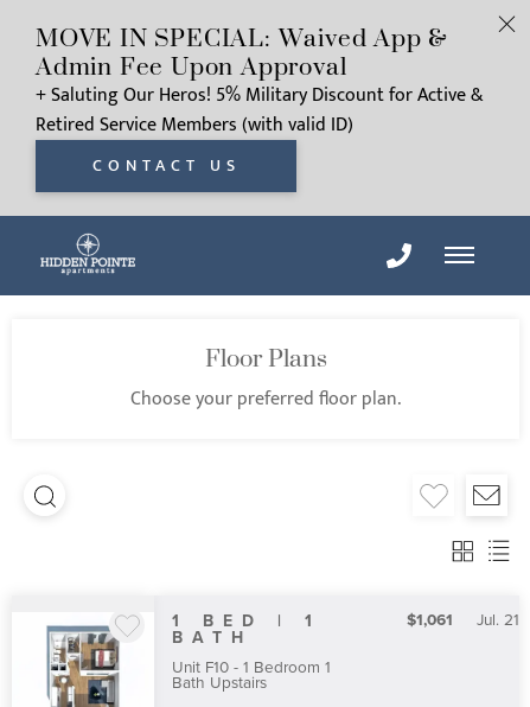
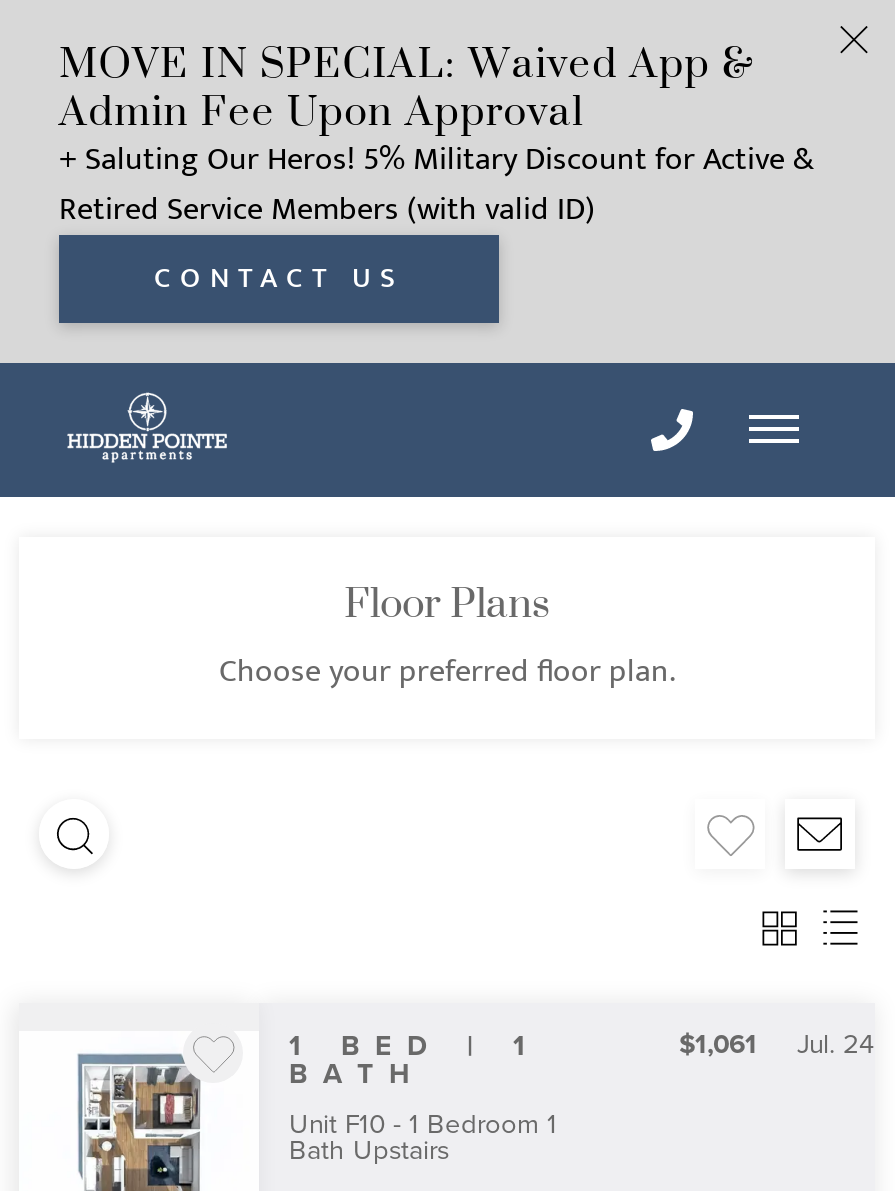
- $1,061 Jul. 21
+ $1,061 Jul. 24
